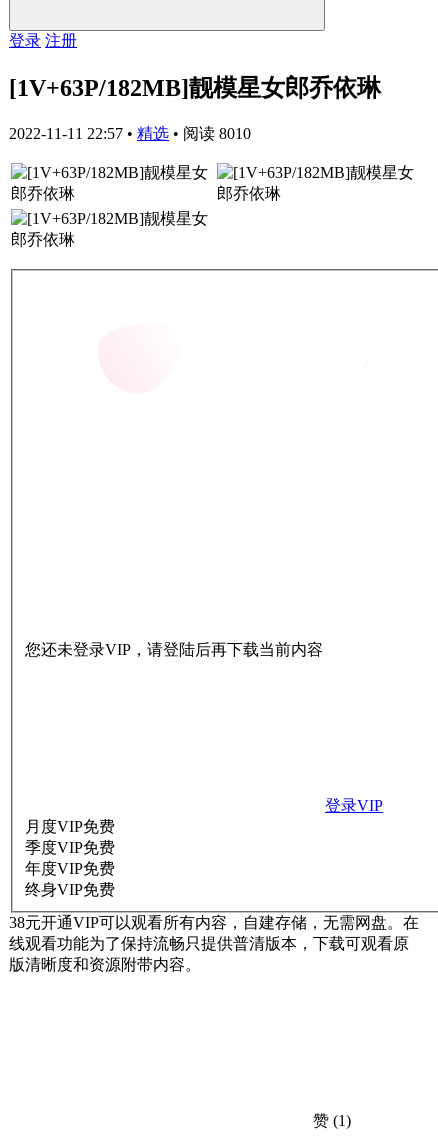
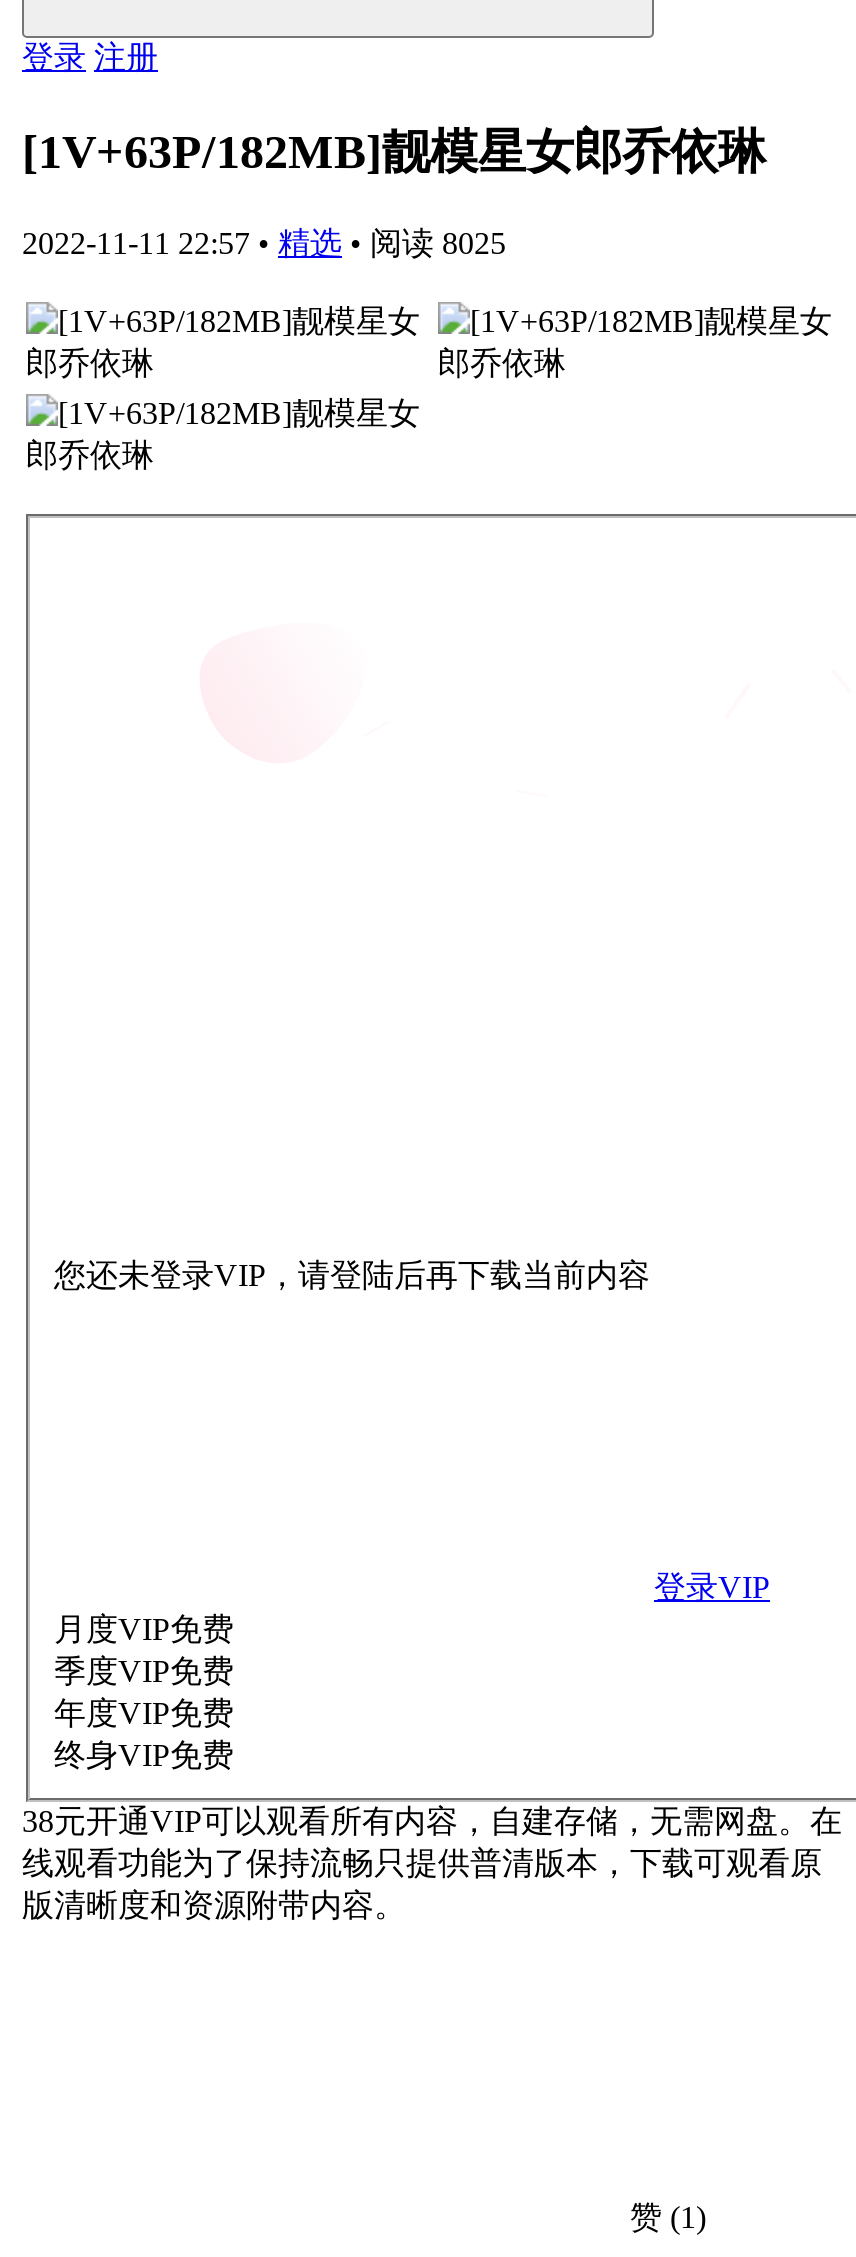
- 2022-11-11 22:57 • 精选 • 阅读 8010
+ 2022-11-11 22:57 • 精选 • 阅读 8025
